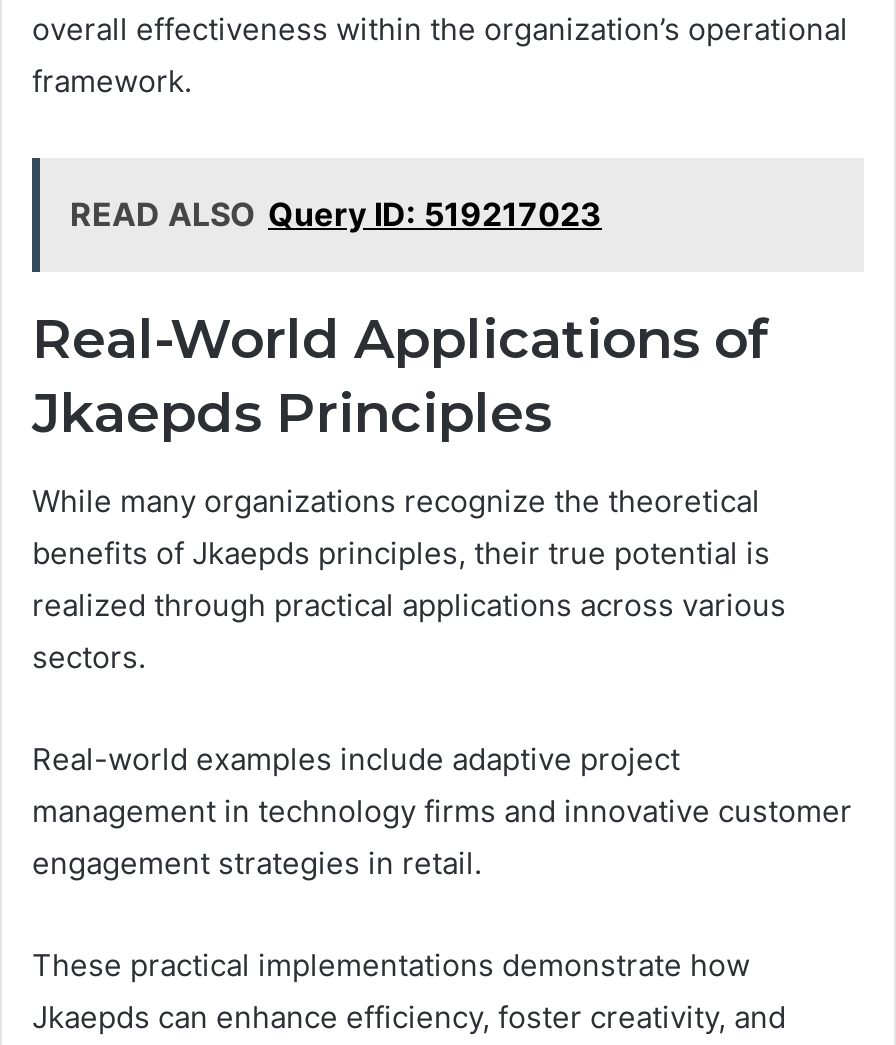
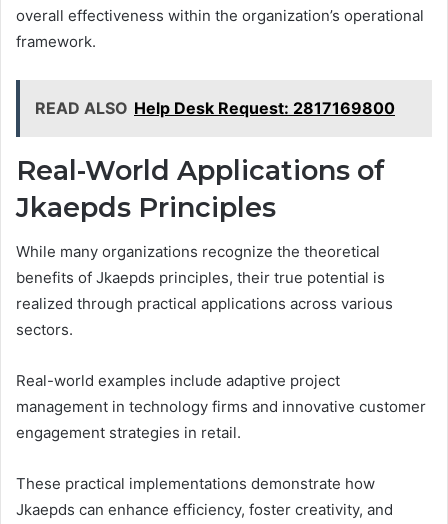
- READ ALSO Query ID: 519217023
+ READ ALSO Help Desk Request: 2817169800
